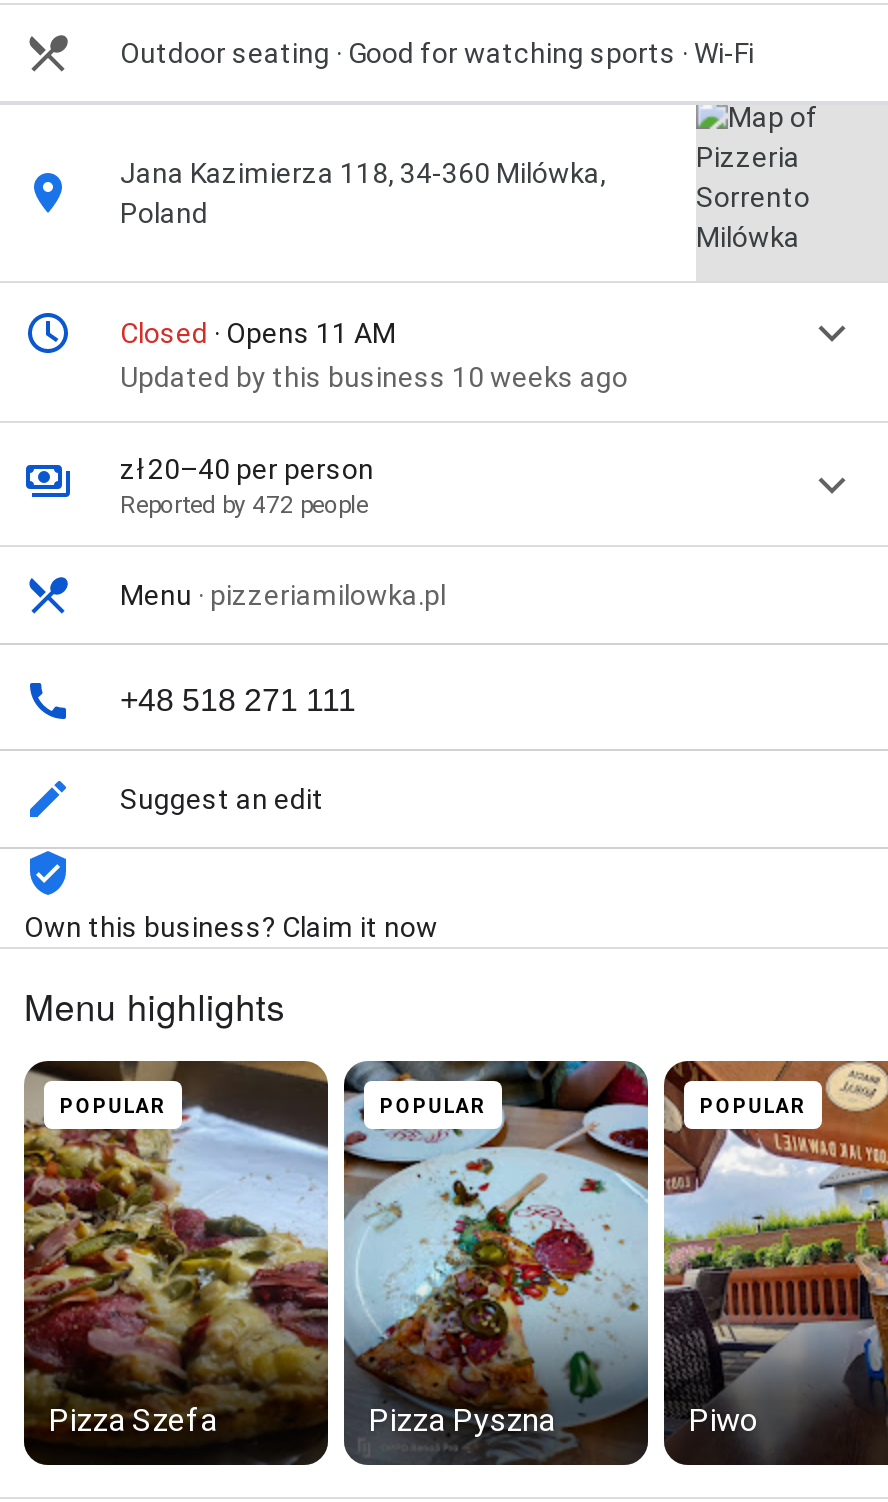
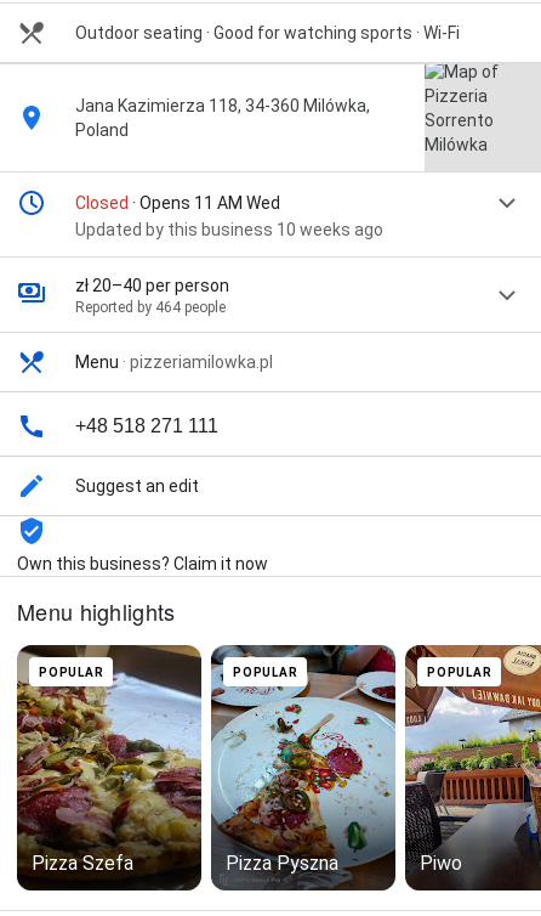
- Closed · Opens 11 AM
+ Closed · Opens 11 AM Wed

- Reported by 472 people
+ Reported by 464 people
